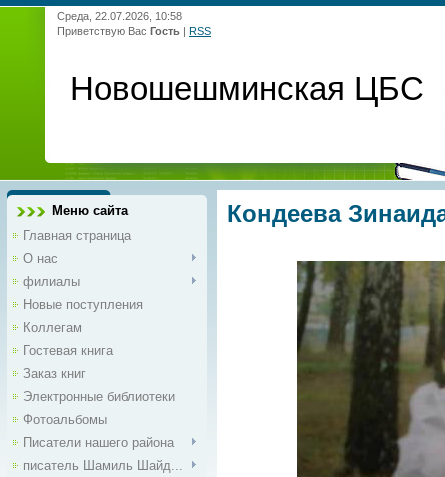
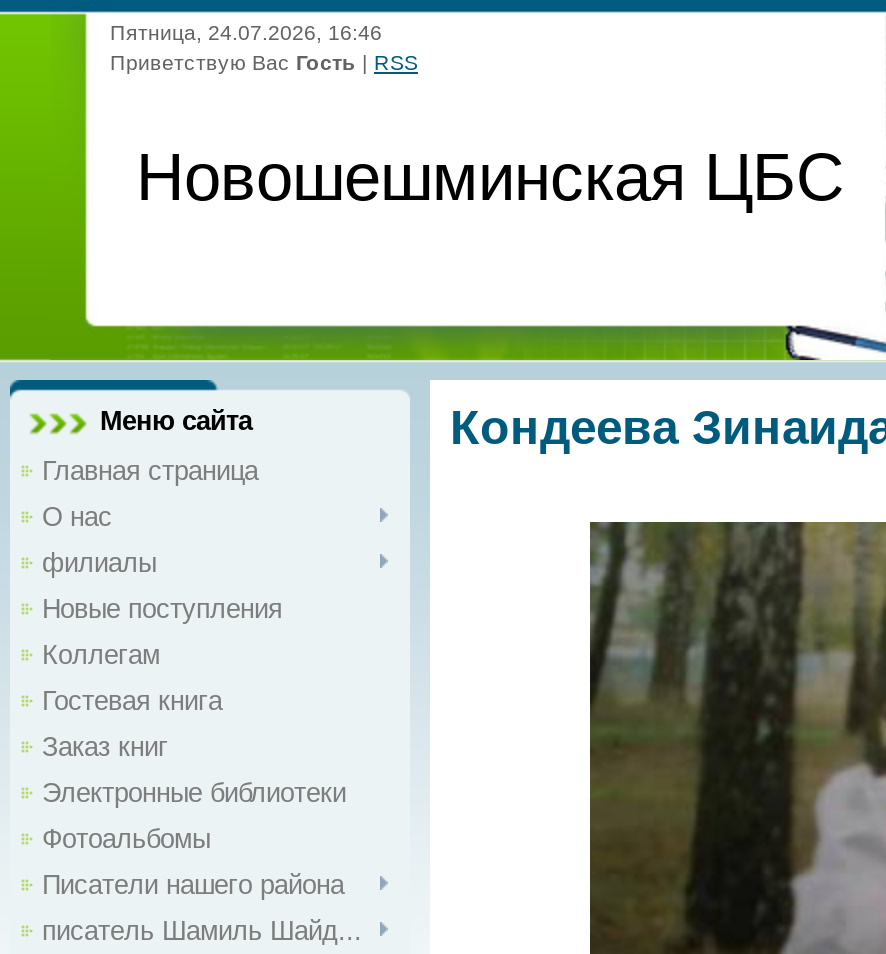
- Среда, 22.07.2026, 10:58
+ Пятница, 24.07.2026, 16:46
